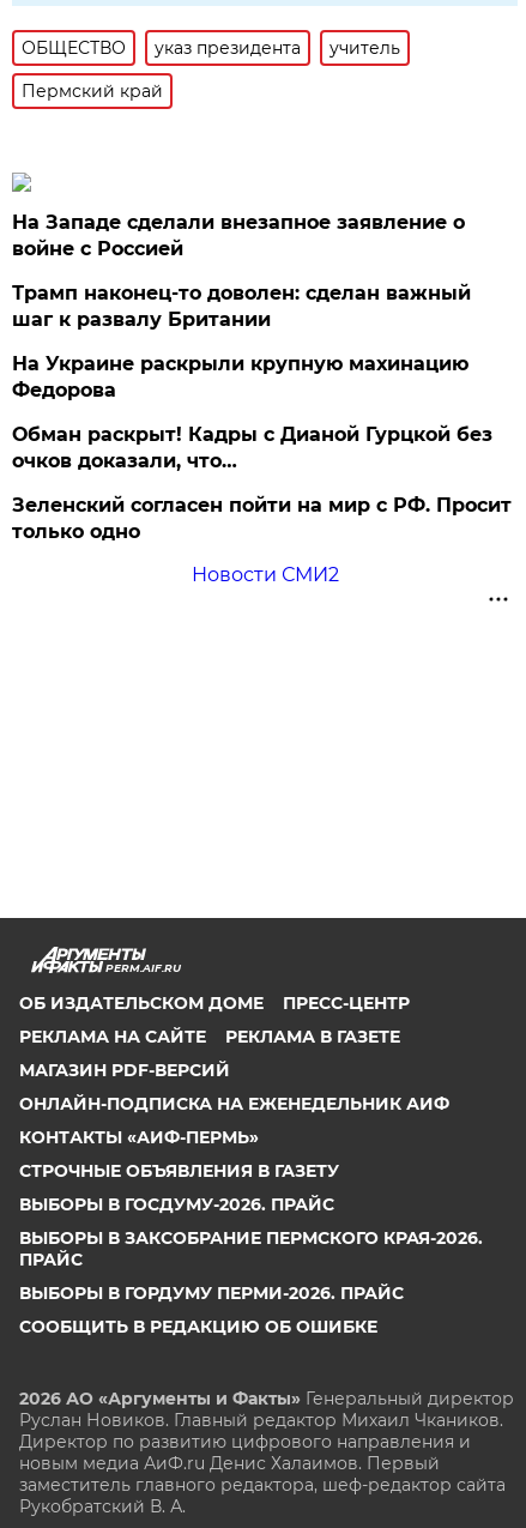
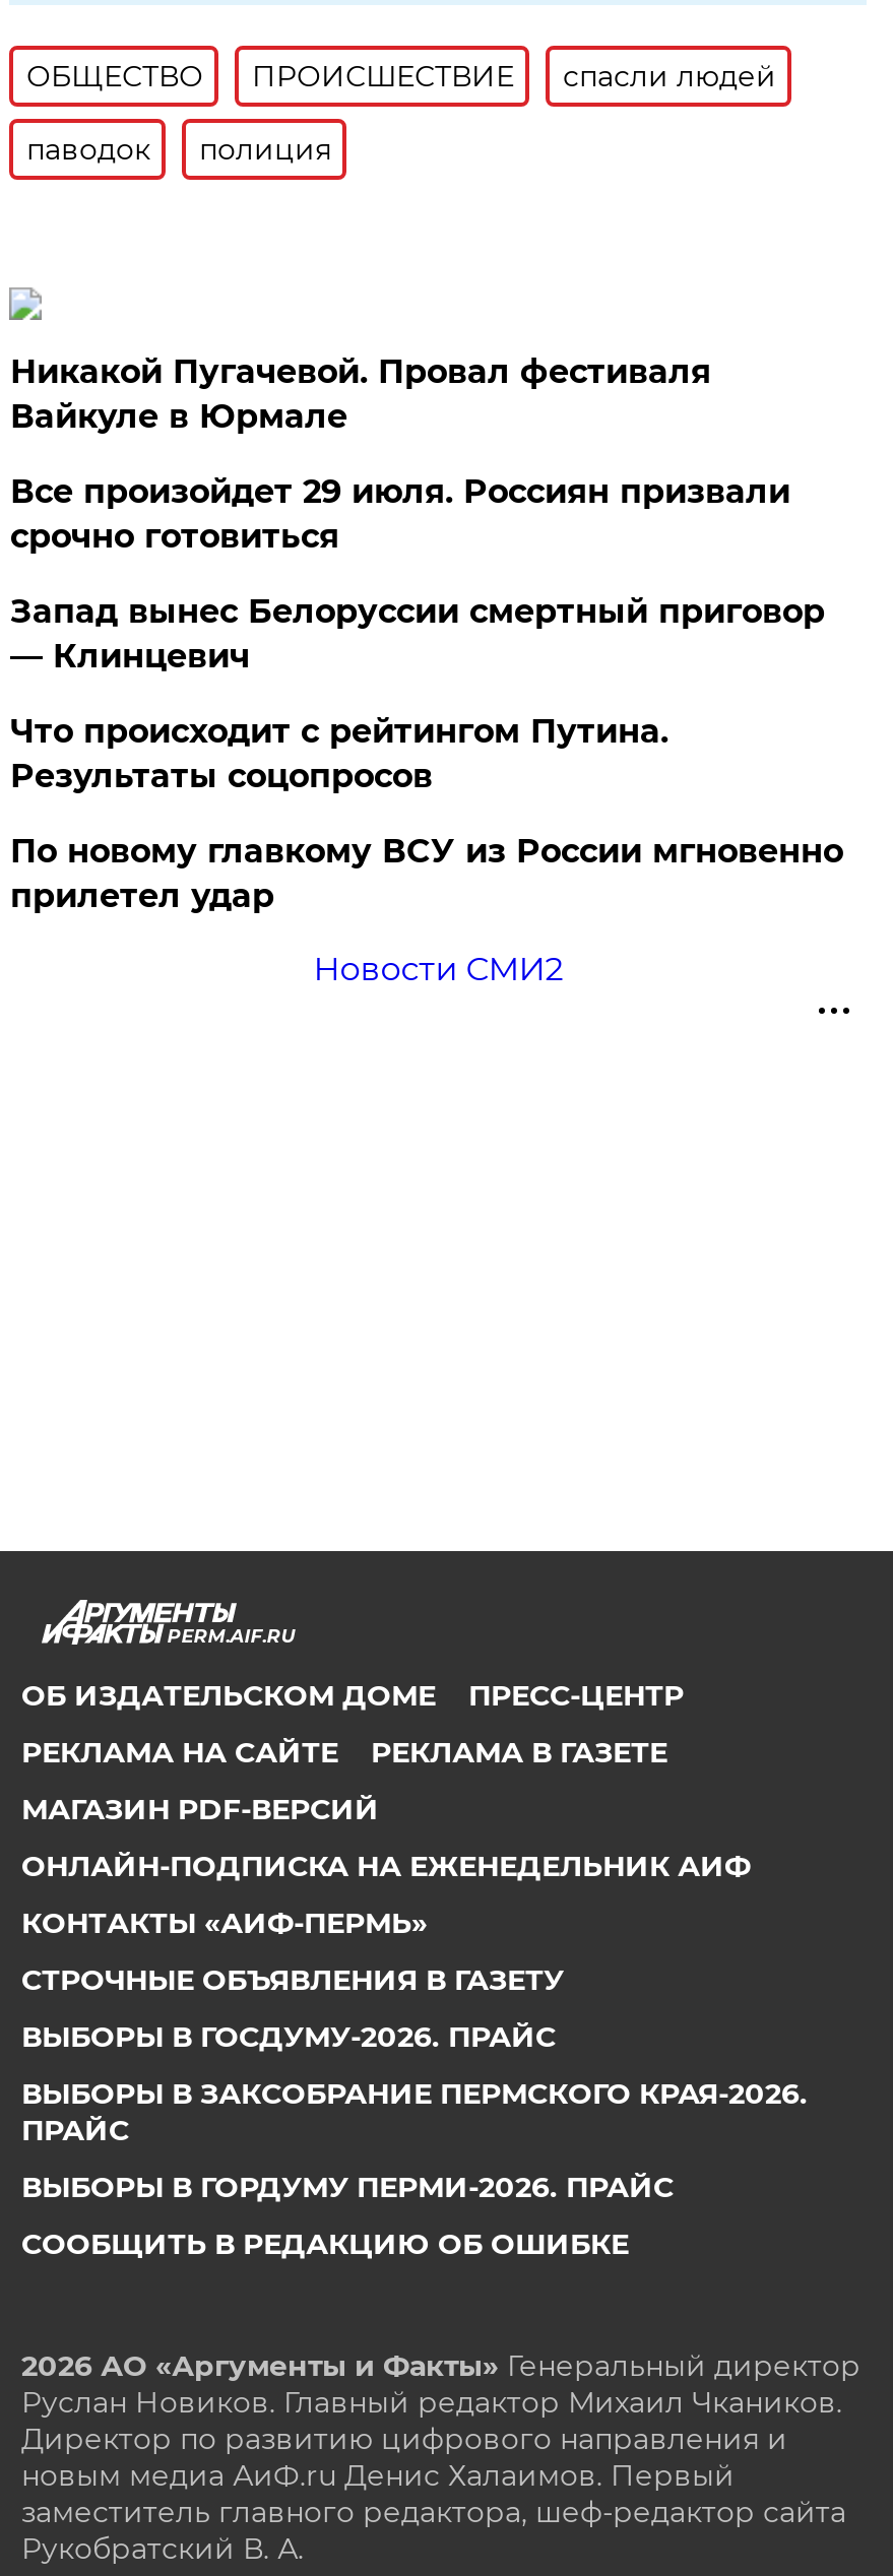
- указ президента
- учитель
+ ПРОИСШЕСТВИЕ
+ спасли людей

- Пермский край
+ паводок
+ полиция

- На Западе сделали внезапное заявление о
- войне с Россией
+ Никакой Пугачевой. Провал фестиваля
+ Вайкуле в Юрмале

- Трамп наконец-то доволен: сделан важный
- шаг к развалу Британии
+ Все произойдет 29 июля. Россиян призвали
+ срочно готовиться

- На Украине раскрыли крупную махинацию
- Федорова
+ Запад вынес Белоруссии смертный приговор
+ — Клинцевич

- Обман раскрыт! Кадры с Дианой Гурцкой без
- очков доказали, что…
+ Что происходит с рейтингом Путина.
+ Результаты соцопросов

- Зеленский согласен пойти на мир с РФ. Просит
- только одно
+ По новому главкому ВСУ из России мгновенно
+ прилетел удар
